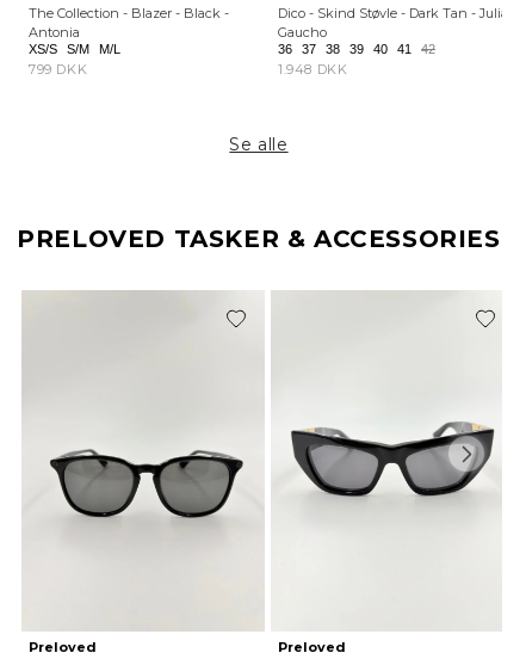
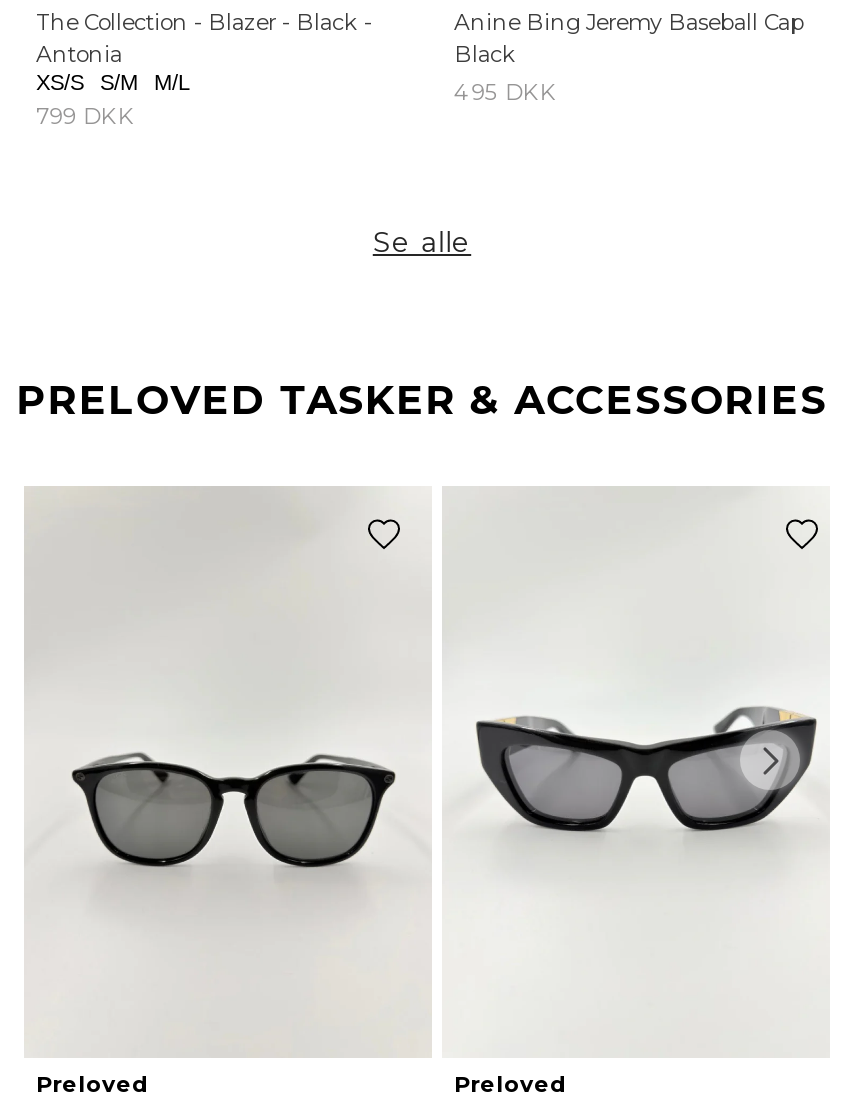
- Dico - Skind Støvle - Dark Tan - Julia
- Gaucho
- 36
- 37
- 38
- 39
- 40
- 41
- 42
- 1.948 DKK
+ Anine Bing Jeremy Baseball Cap
+ Black
+ 495 DKK
